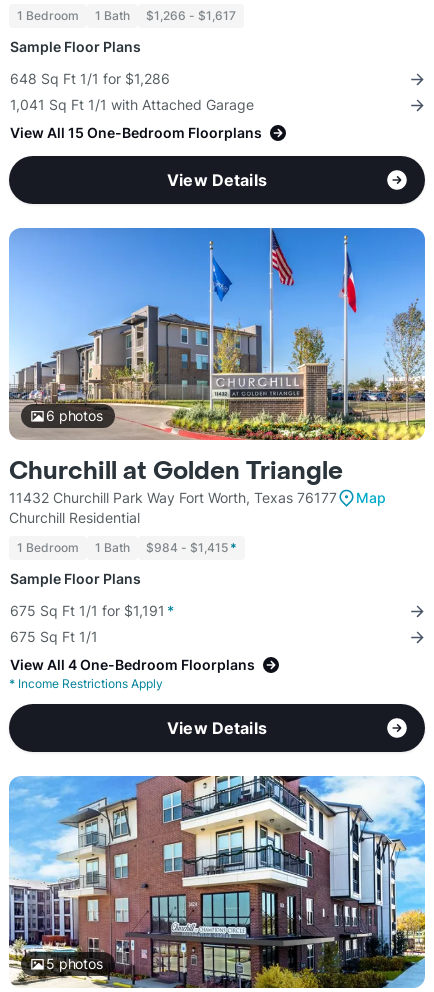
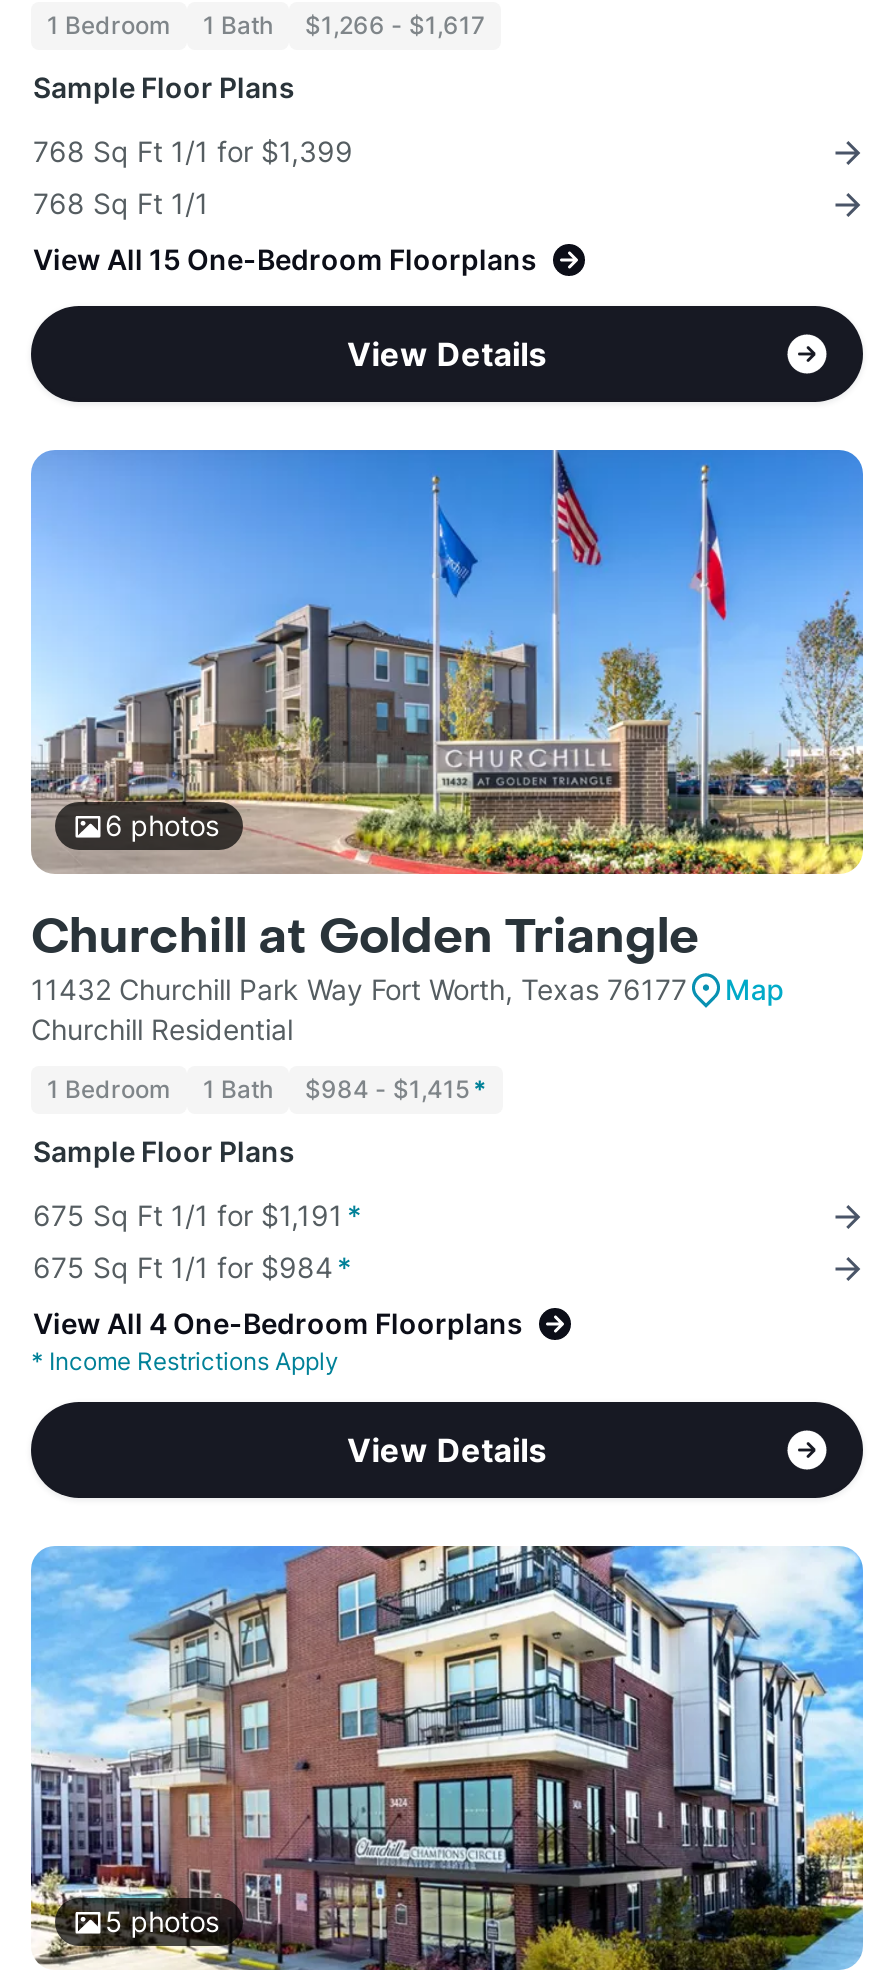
- 648 Sq Ft 1/1 for $1,286
+ 768 Sq Ft 1/1 for $1,399

- 1,041 Sq Ft 1/1 with Attached Garage
+ 768 Sq Ft 1/1

- 675 Sq Ft 1/1
+ 675 Sq Ft 1/1 for $984 *
